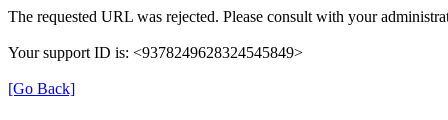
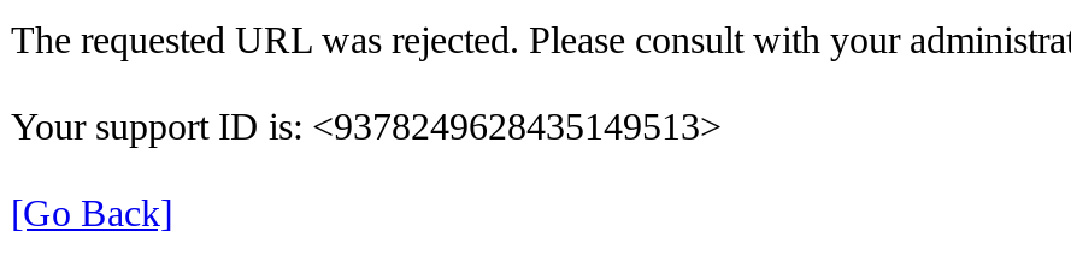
- Your support ID is: <9378249628324545849>
+ Your support ID is: <9378249628435149513>
